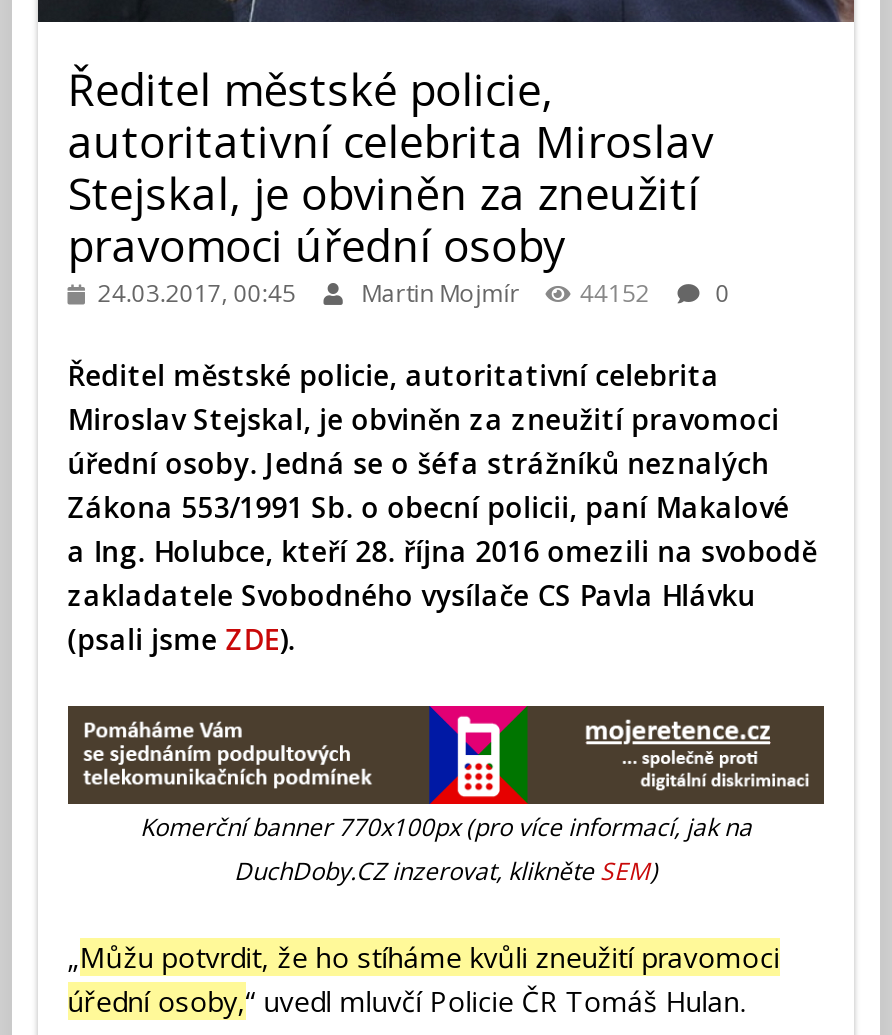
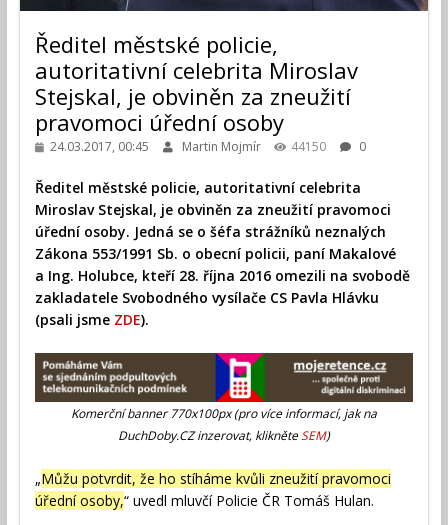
- 24.03.2017, 00:45 Martin Mojmír 44152 0
+ 24.03.2017, 00:45 Martin Mojmír 44150 0
